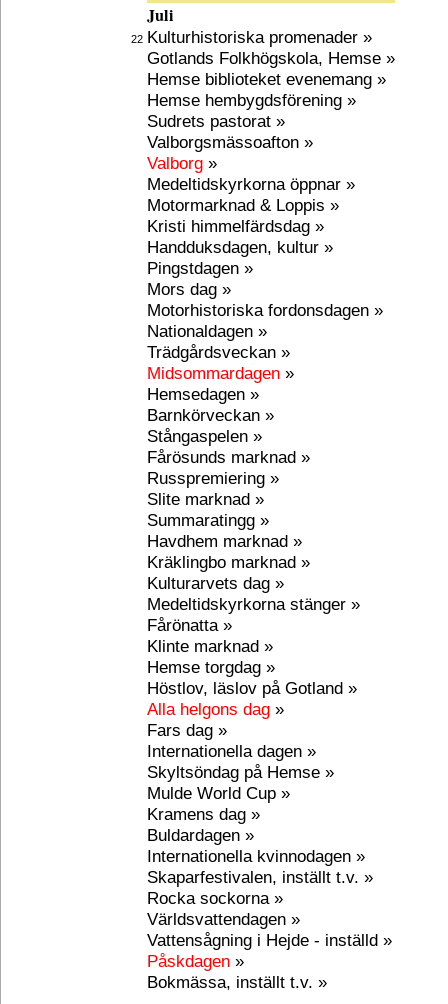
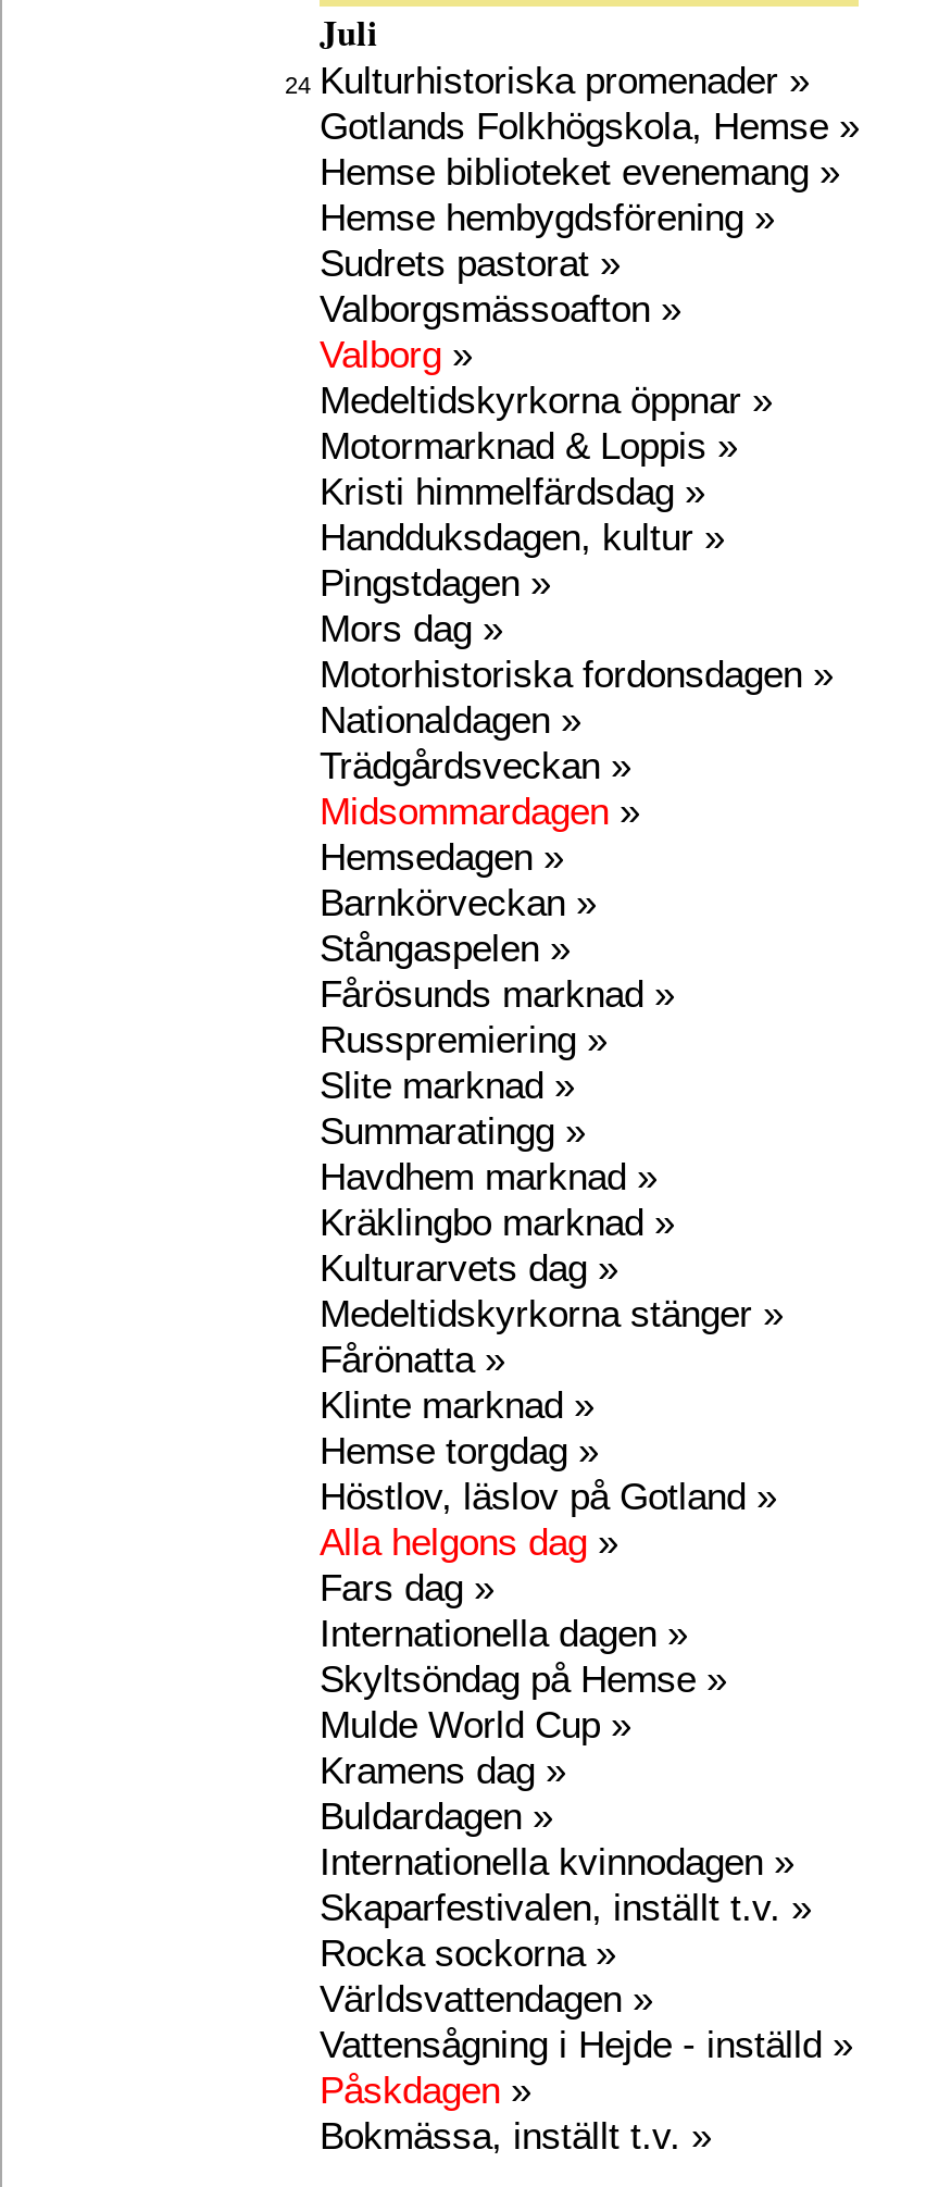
- 22 Kulturhistoriska promenader »
+ 24 Kulturhistoriska promenader »
